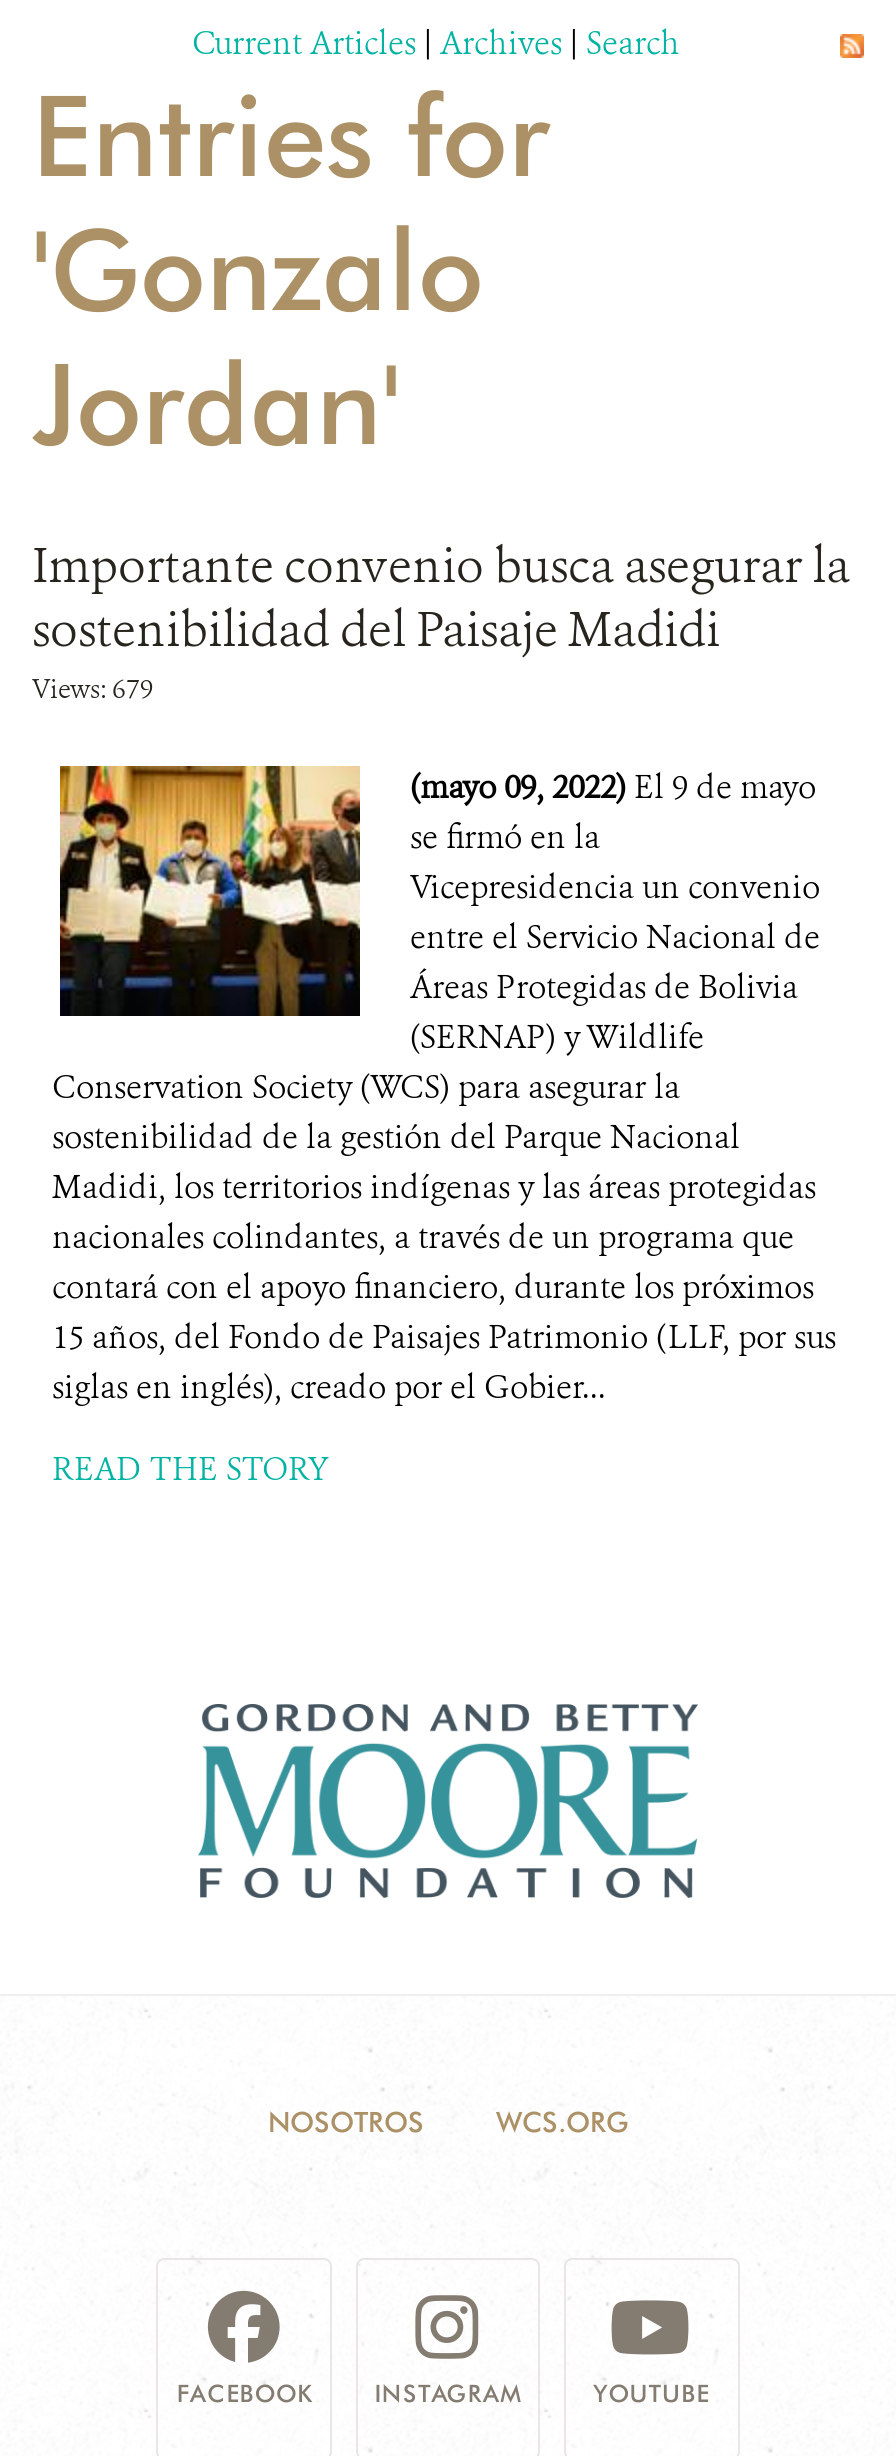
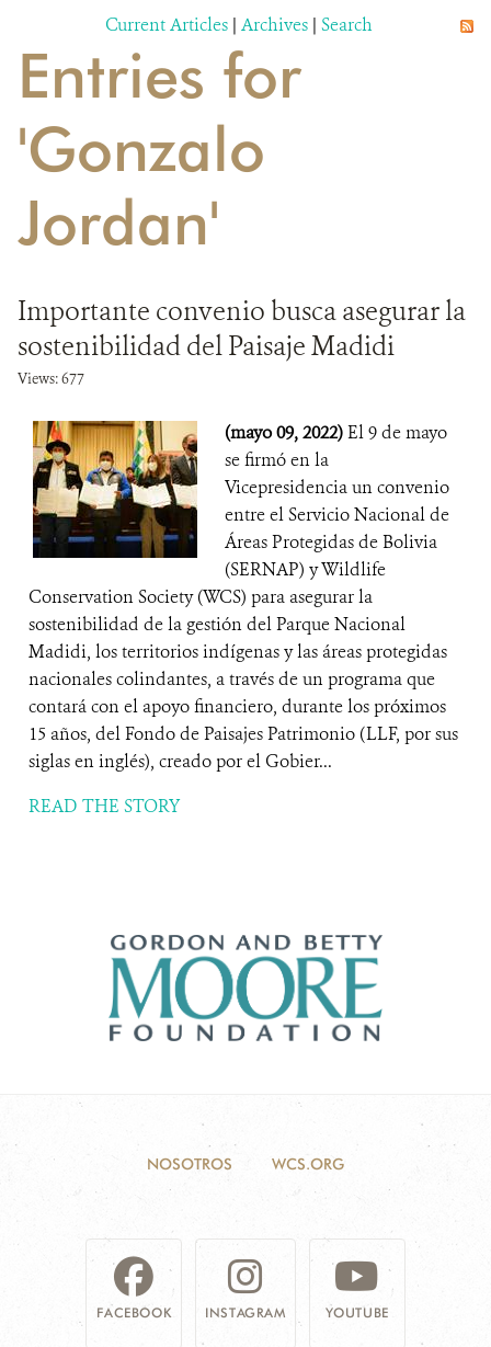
- Views: 679
+ Views: 677
